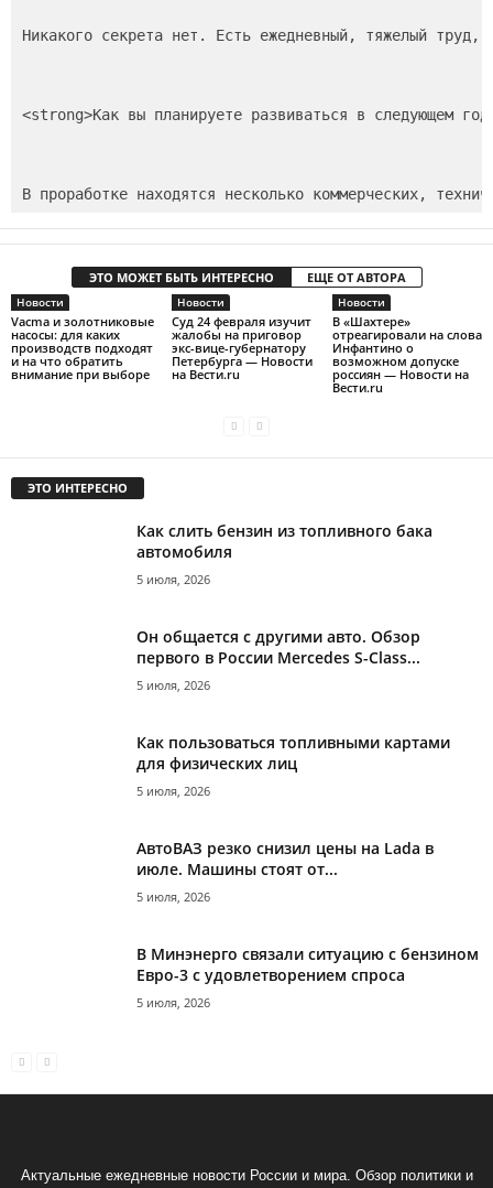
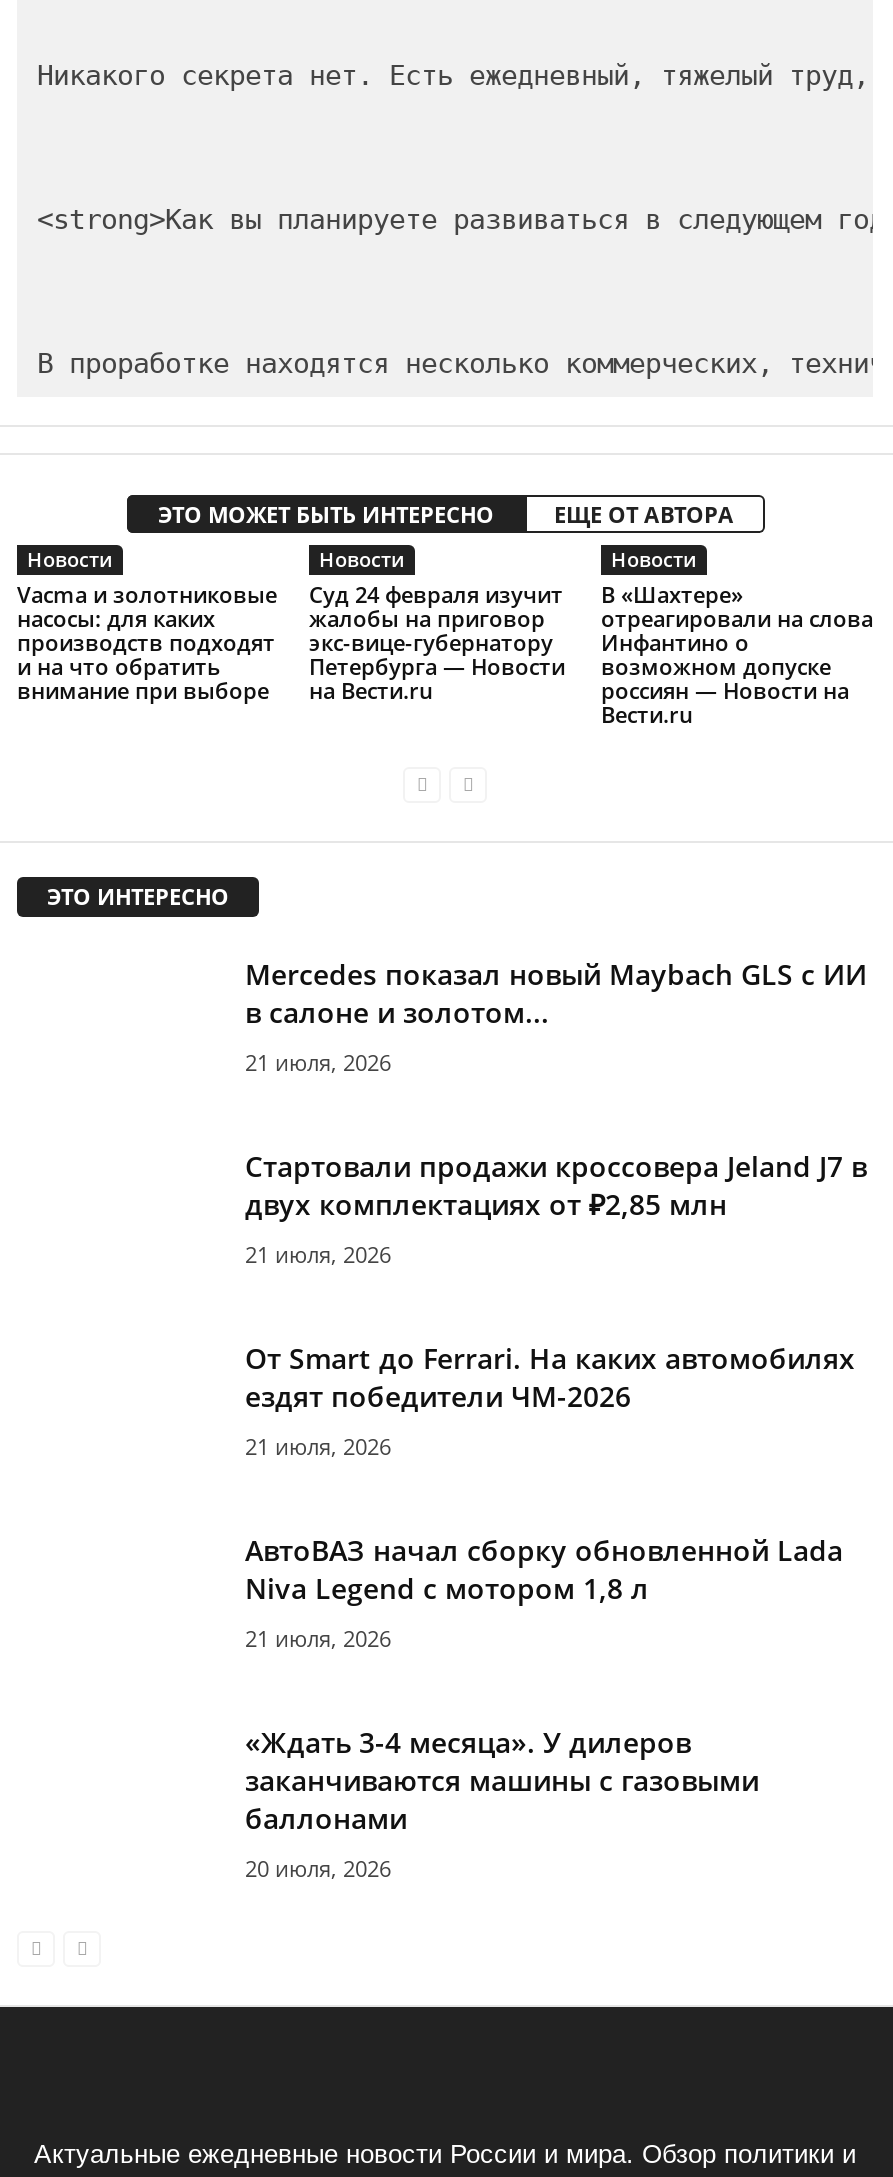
- Как слить бензин из топливного бака
- автомобиля
- 5 июля, 2026
+ Mercedes показал новый Maybach GLS с ИИ
+ в салоне и золотом...
+ 21 июля, 2026

- Он общается с другими авто. Обзор
- первого в России Mercedes S-Class...
- 5 июля, 2026
+ Стартовали продажи кроссовера Jeland J7 в
+ двух комплектациях от ₽2,85 млн
+ 21 июля, 2026

- Как пользоваться топливными картами
- для физических лиц
- 5 июля, 2026
+ От Smart до Ferrari. На каких автомобилях
+ ездят победители ЧМ-2026
+ 21 июля, 2026

- АвтоВАЗ резко снизил цены на Lada в
- июле. Машины стоят от...
- 5 июля, 2026
+ АвтоВАЗ начал сборку обновленной Lada
+ Niva Legend с мотором 1,8 л
+ 21 июля, 2026

- В Минэнерго связали ситуацию с бензином
- Евро-3 с удовлетворением спроса
- 5 июля, 2026
+ «Ждать 3-4 месяца». У дилеров
+ заканчиваются машины с газовыми
+ баллонами
+ 20 июля, 2026
